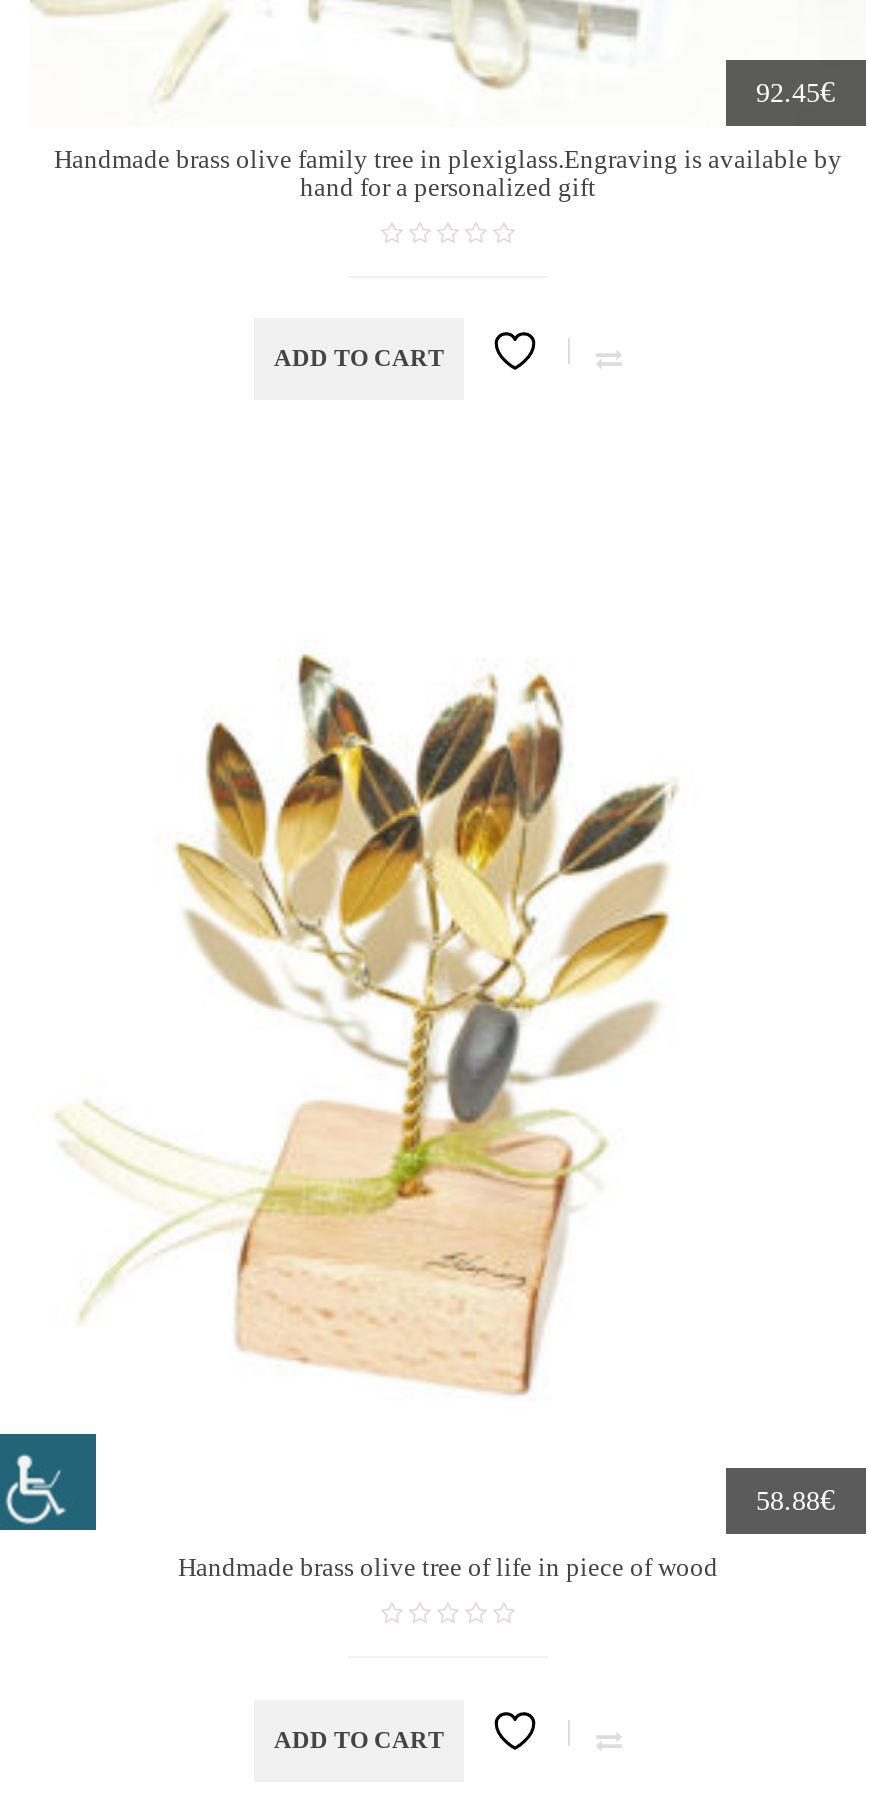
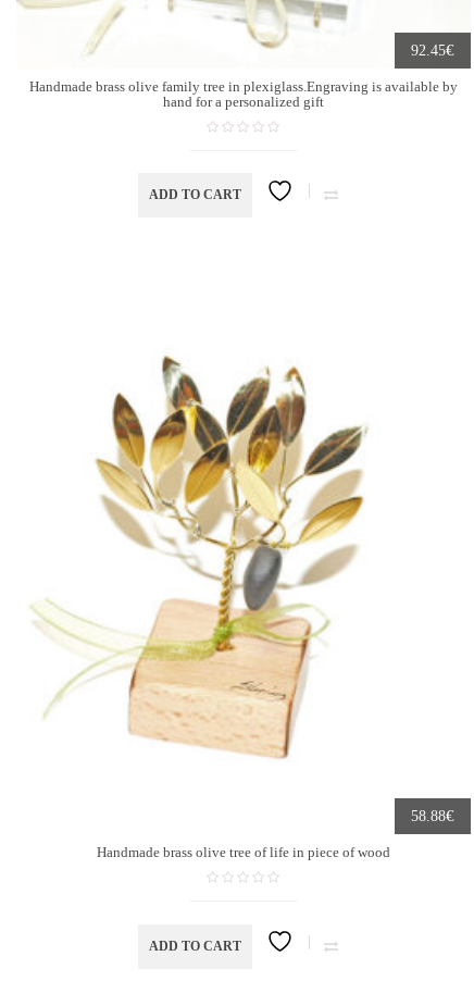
- [image]
